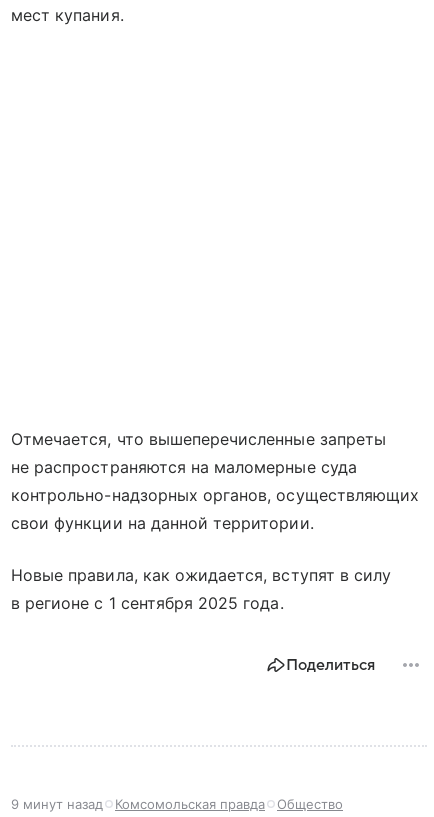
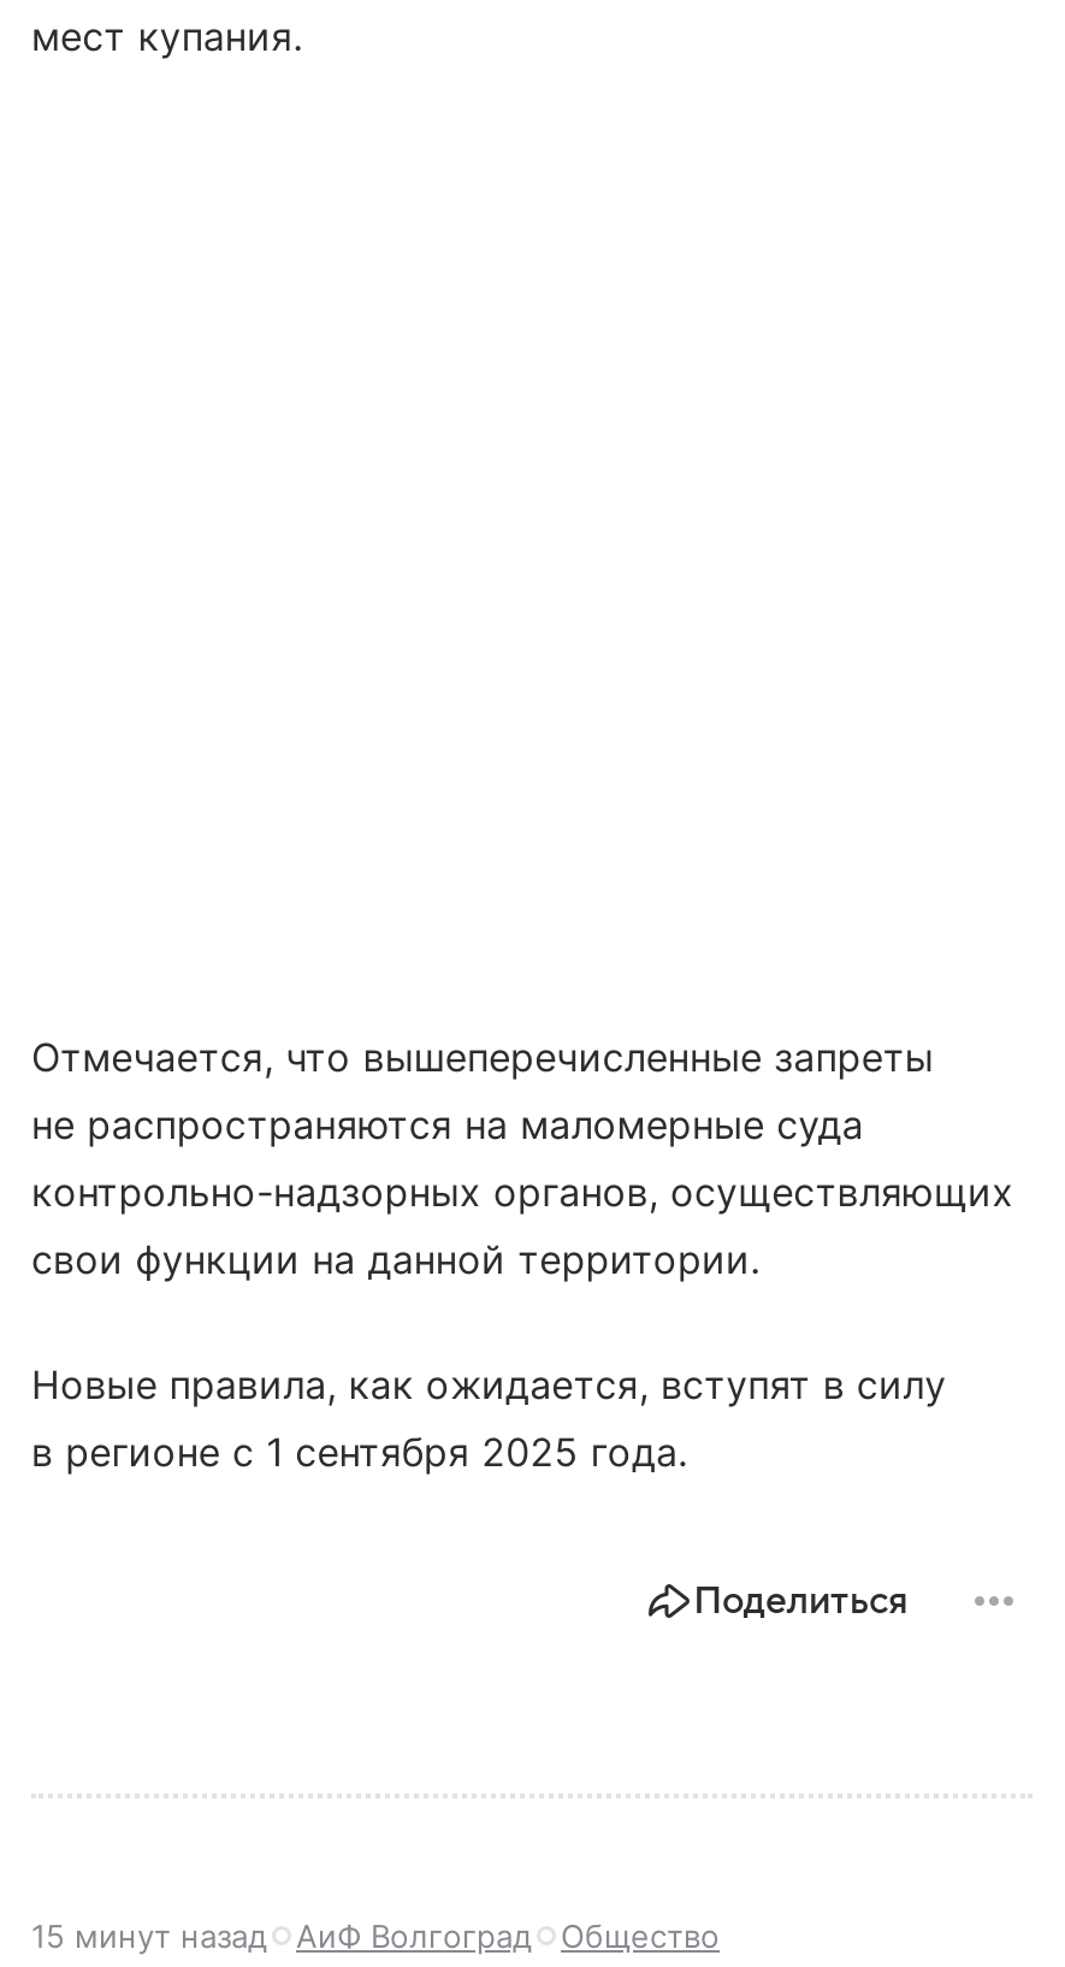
- 9 минут назад
- Комсомольская правда
+ 15 минут назад
+ АиФ Волгоград
